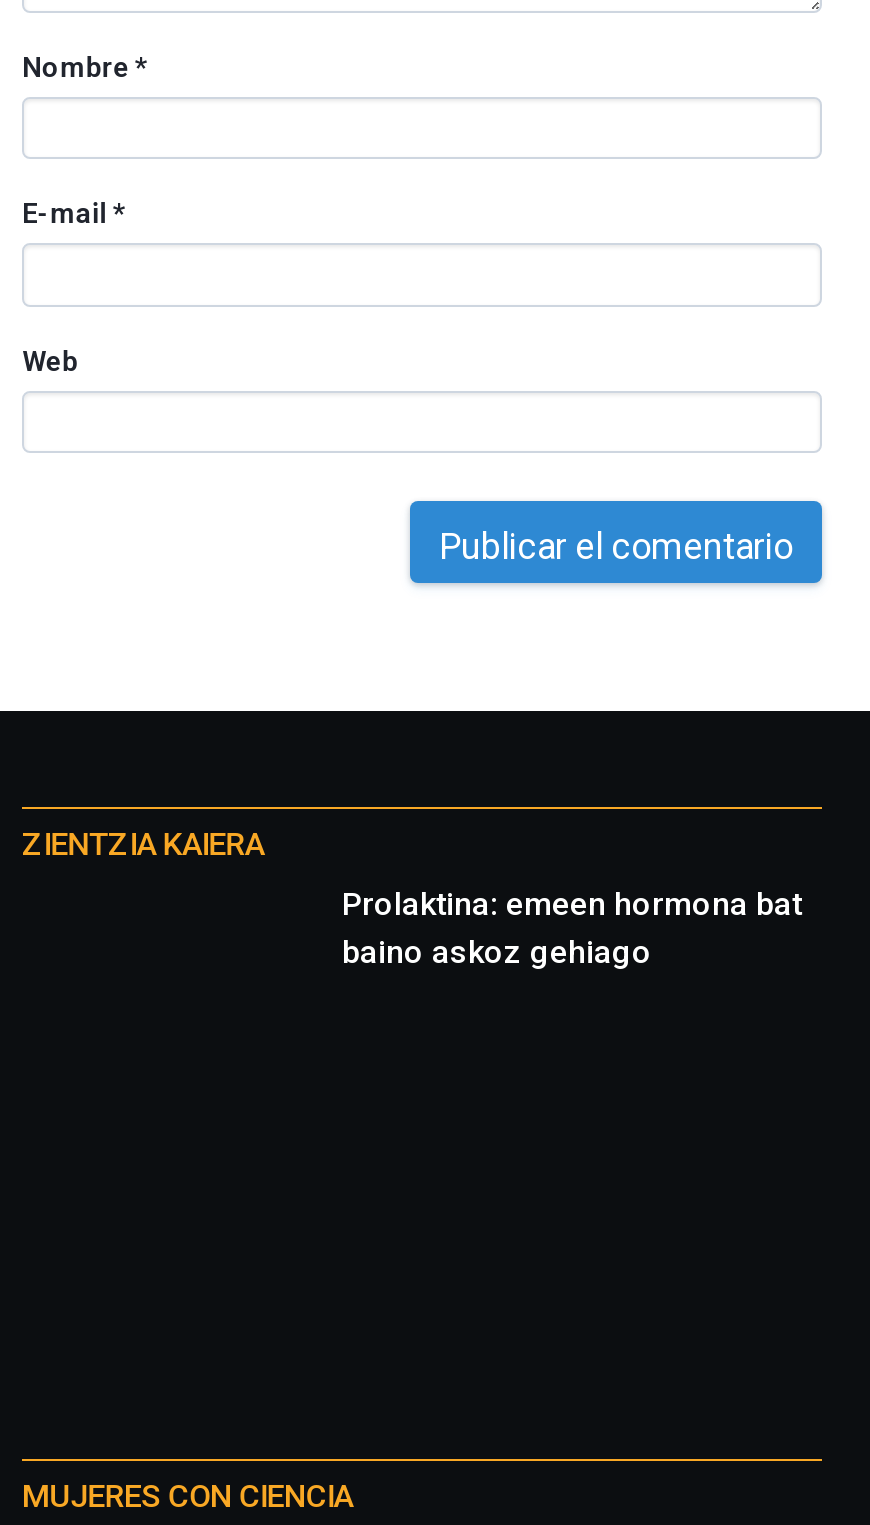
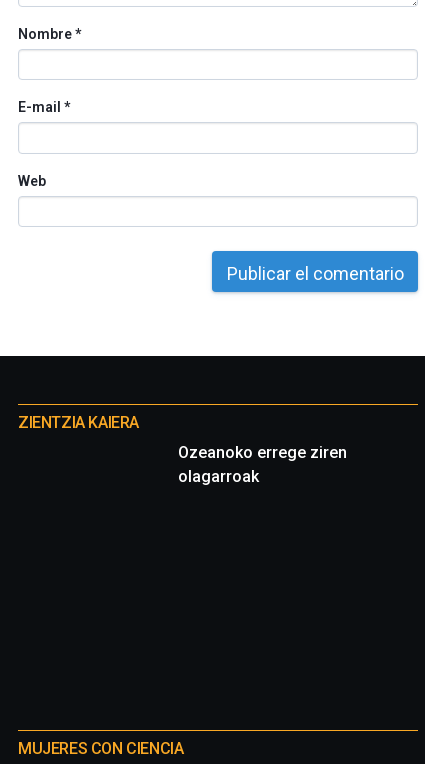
- Prolaktina: emeen hormona bat
- baino askoz gehiago
+ Ozeanoko errege ziren
+ olagarroak
